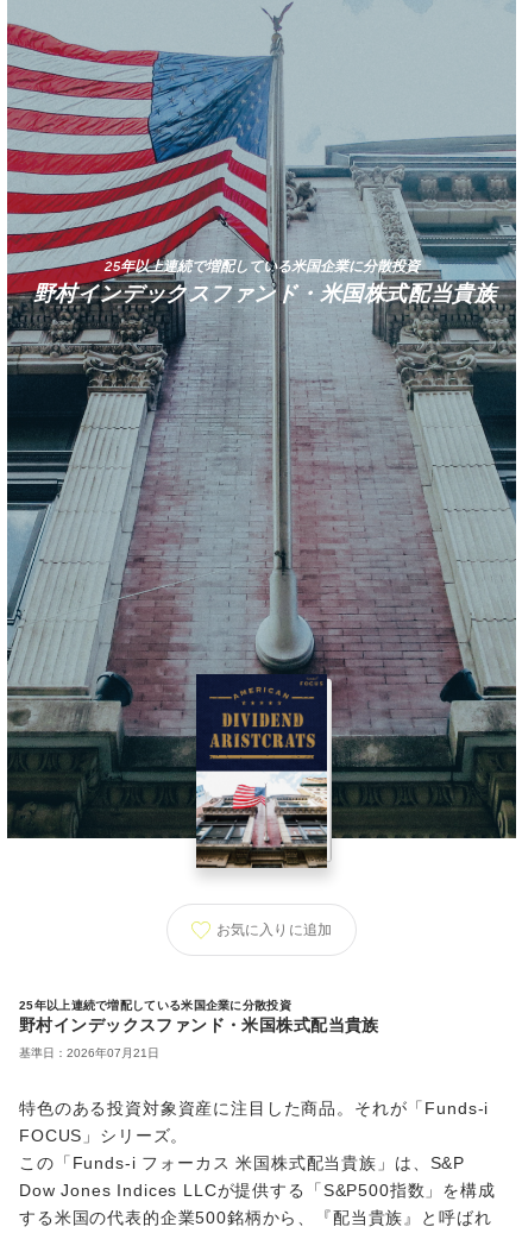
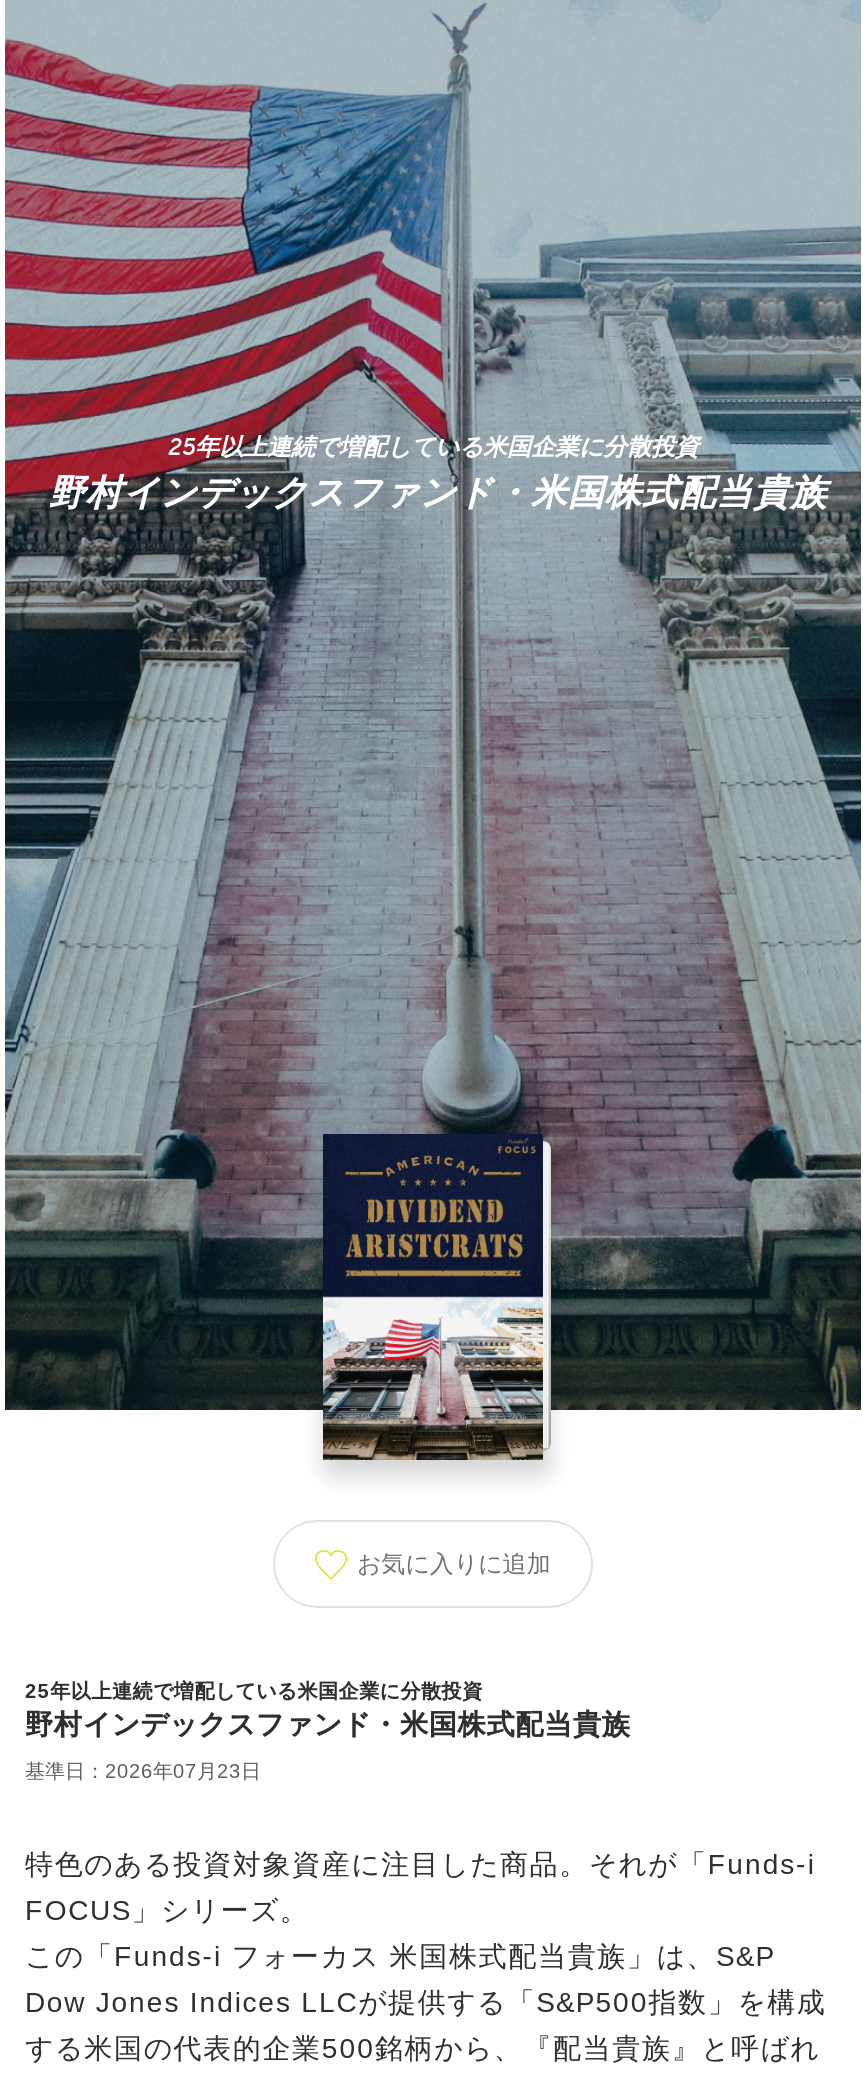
- 基準日：2026年07月21日
+ 基準日：2026年07月23日
